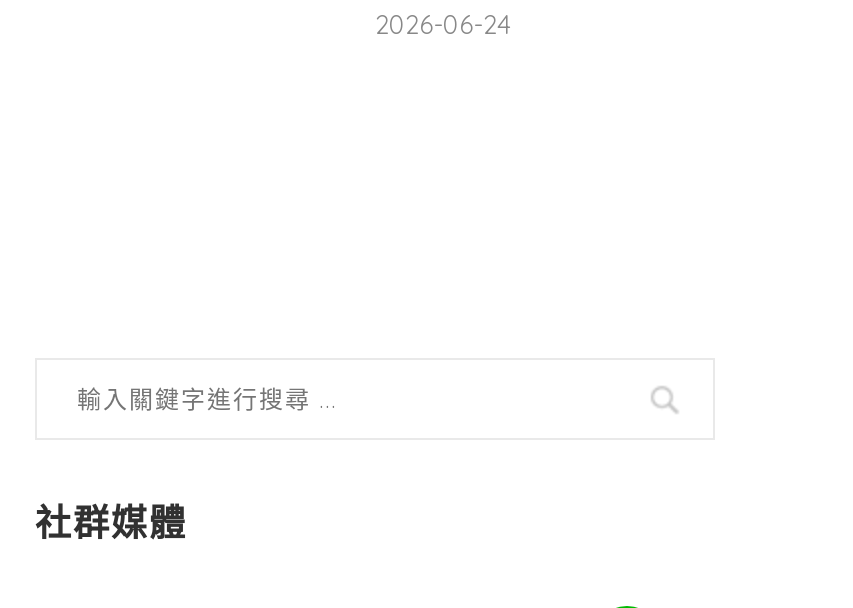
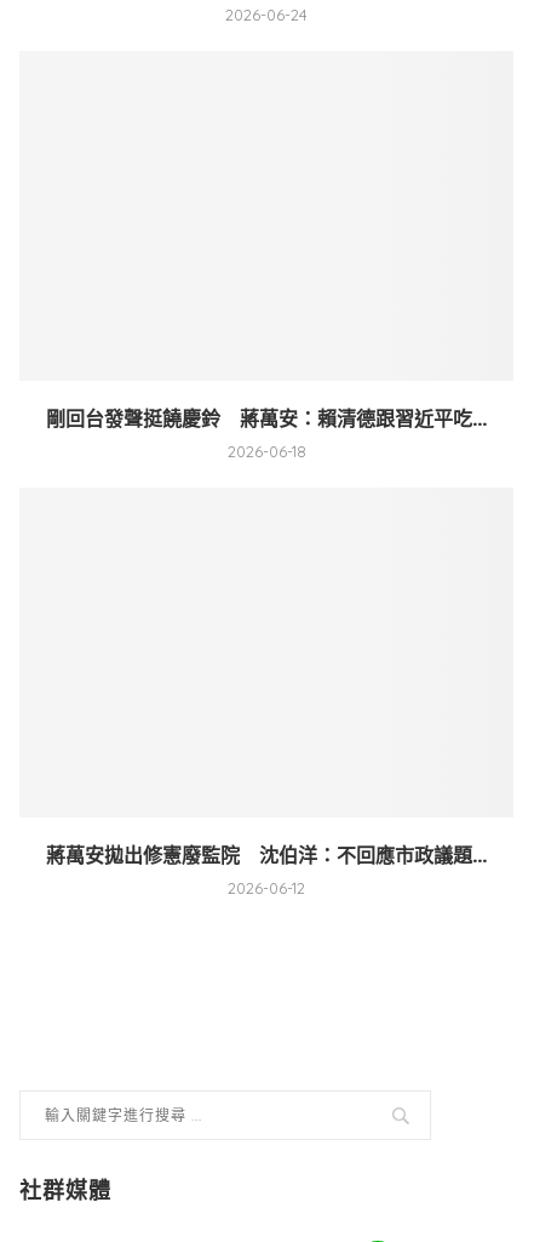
+ 剛回台發聲挺饒慶鈴 蔣萬安：賴清德跟習近平吃...
+ 2026-06-18

+ 蔣萬安拋出修憲廢監院 沈伯洋：不回應市政議題...
+ 2026-06-12
